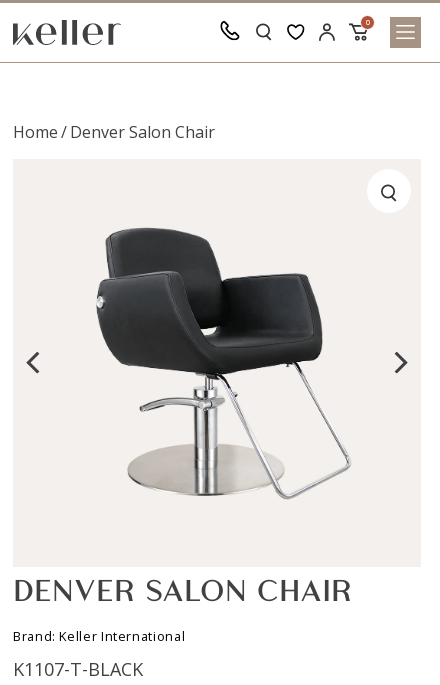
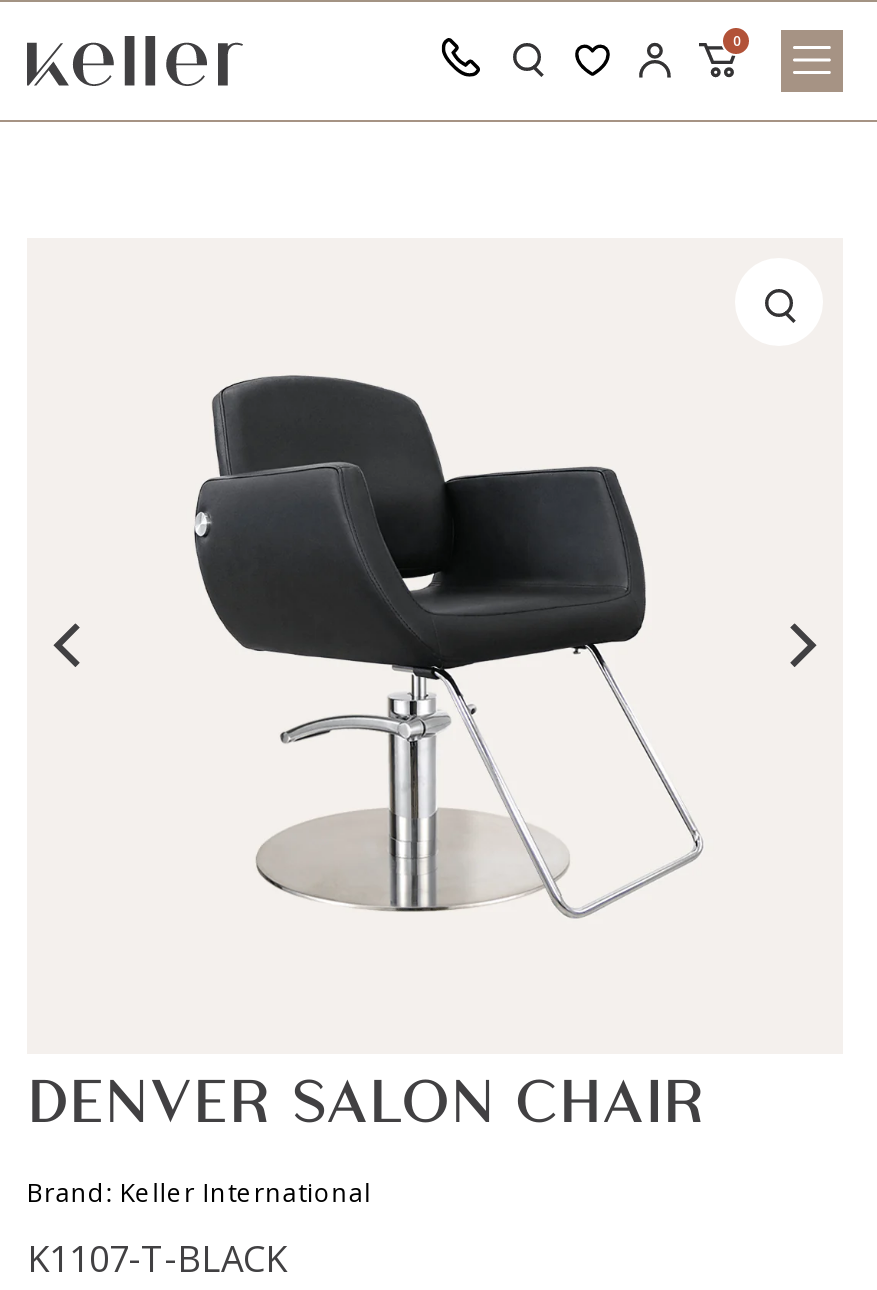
- Home / Denver Salon Chair
